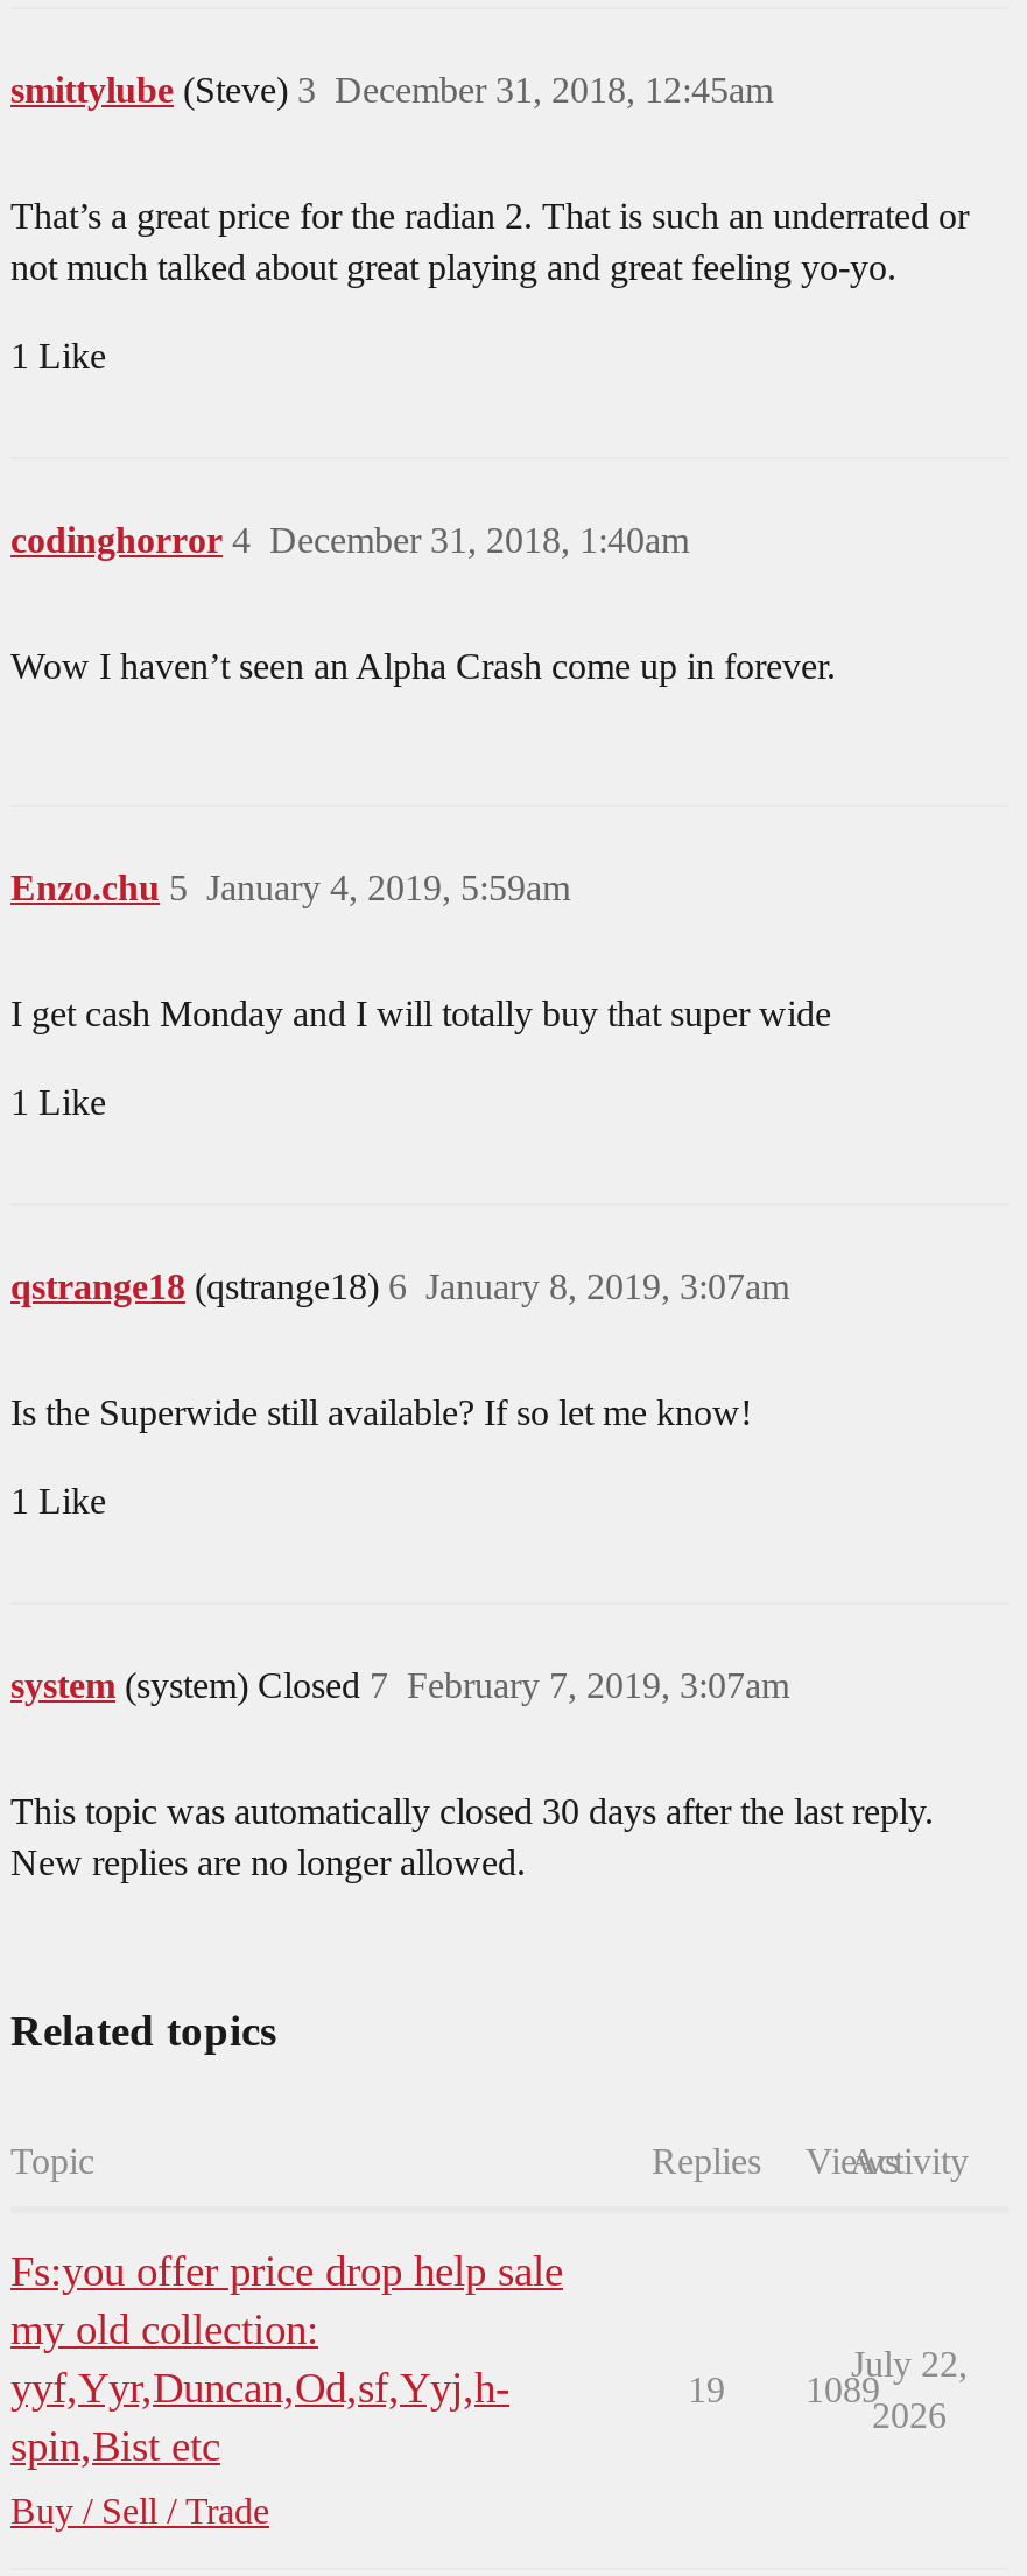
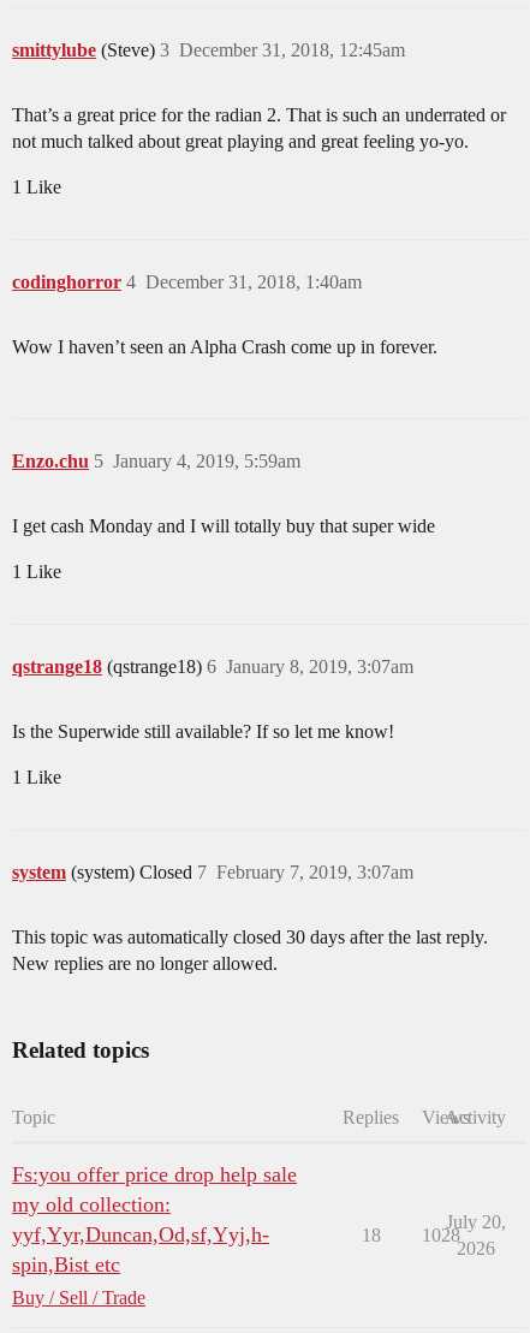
- July 22,
+ July 20,

- 19
+ 18

- 1089
+ 1028
